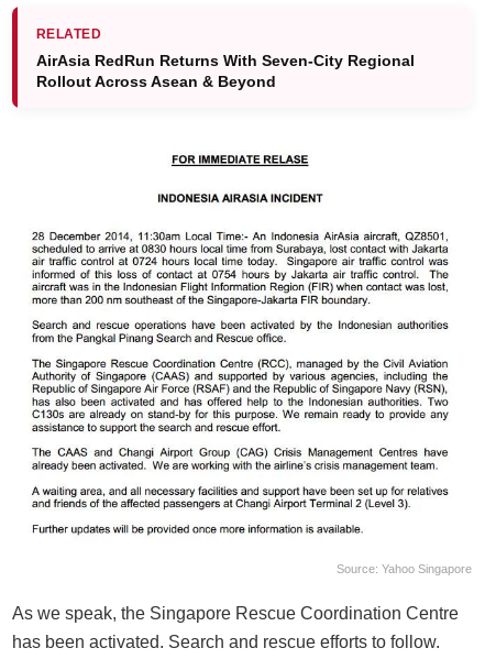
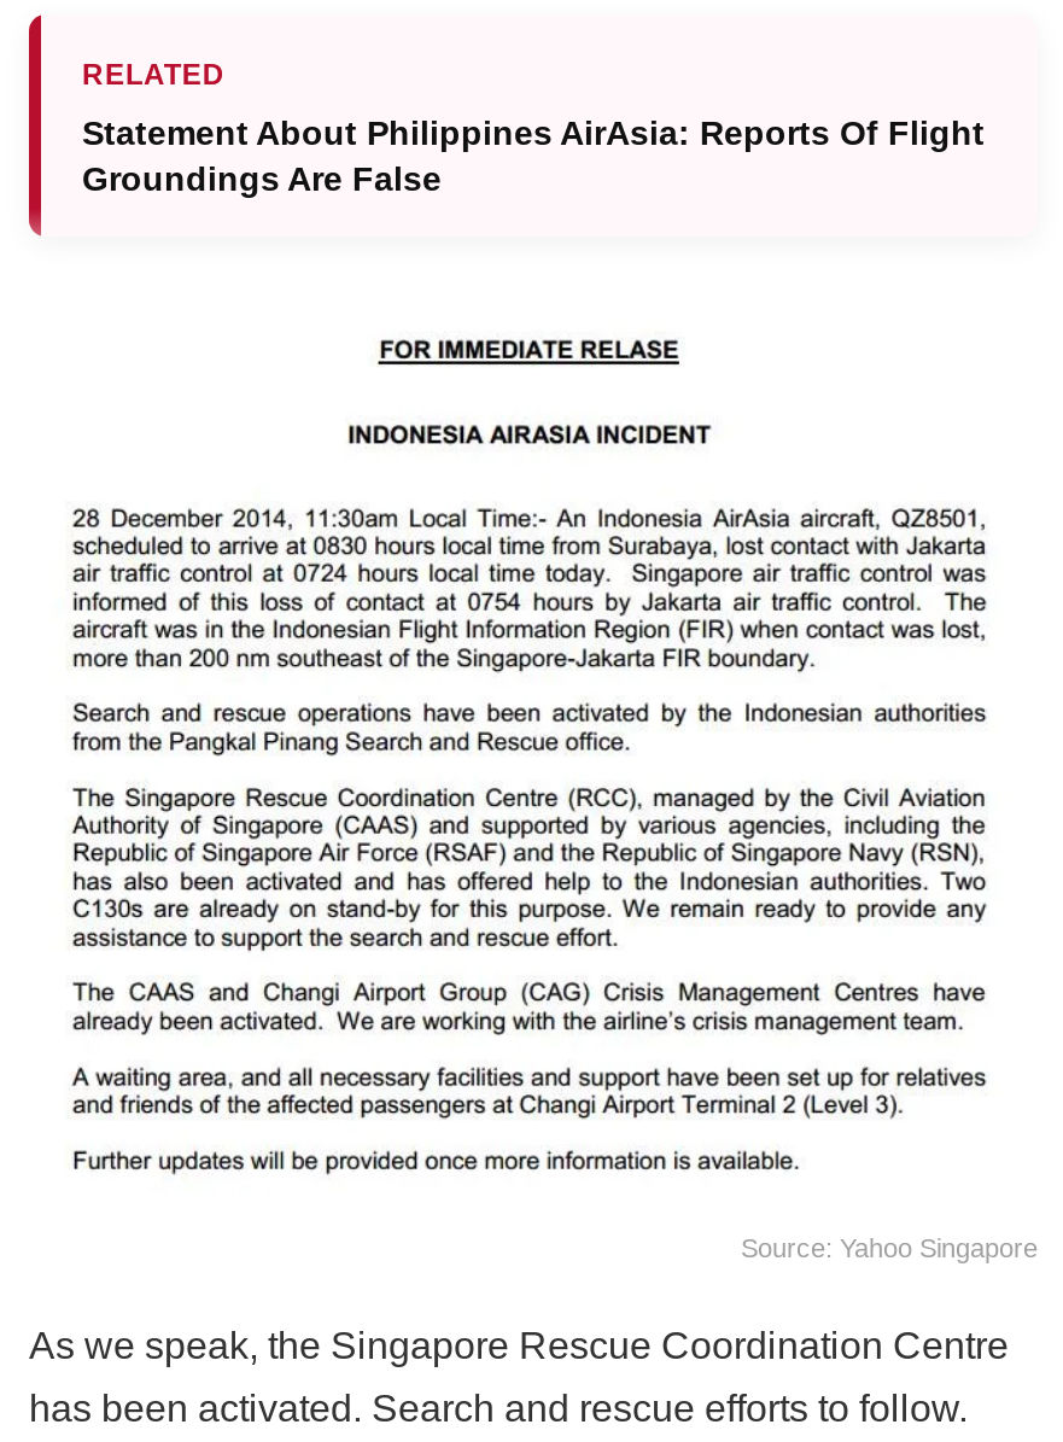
- AirAsia RedRun Returns With Seven-City Regional
- Rollout Across Asean & Beyond
+ Statement About Philippines AirAsia: Reports Of Flight
+ Groundings Are False
